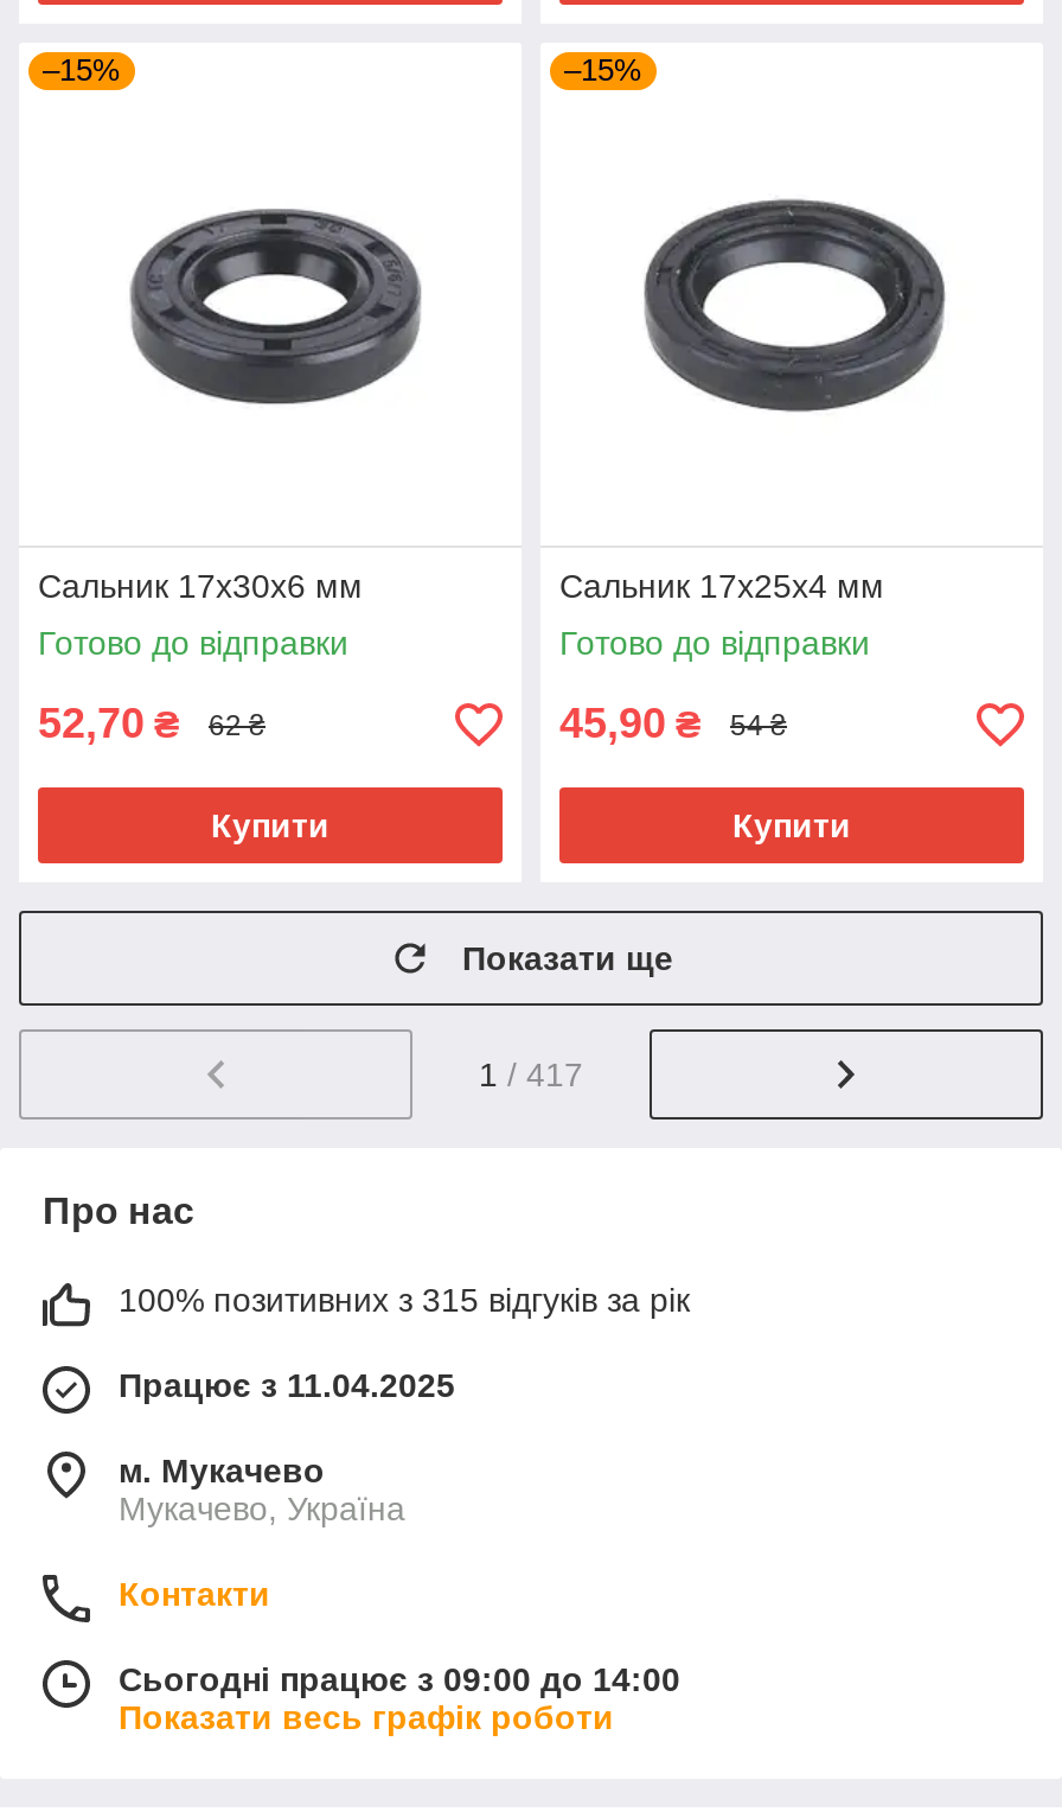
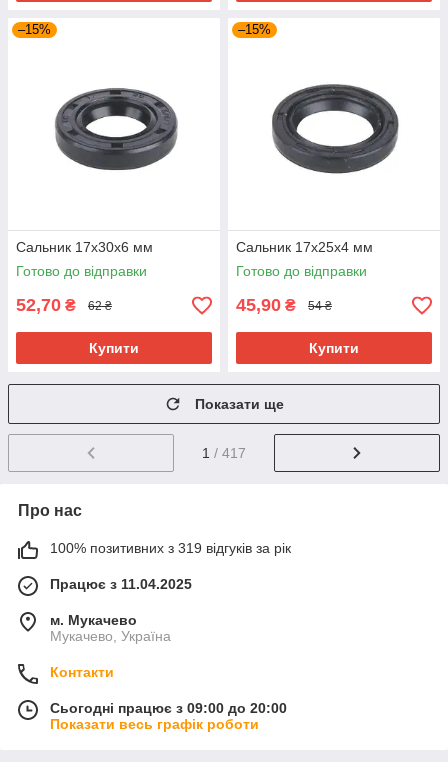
- 100% позитивних з 315 відгуків за рік
+ 100% позитивних з 319 відгуків за рік

- Сьогодні працює з 09:00 до 14:00
+ Сьогодні працює з 09:00 до 20:00
